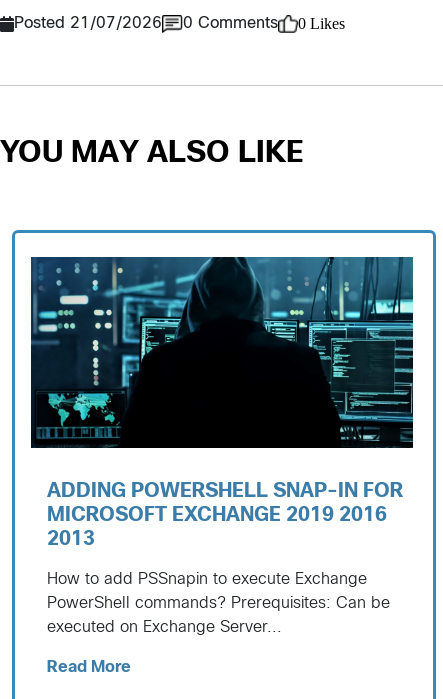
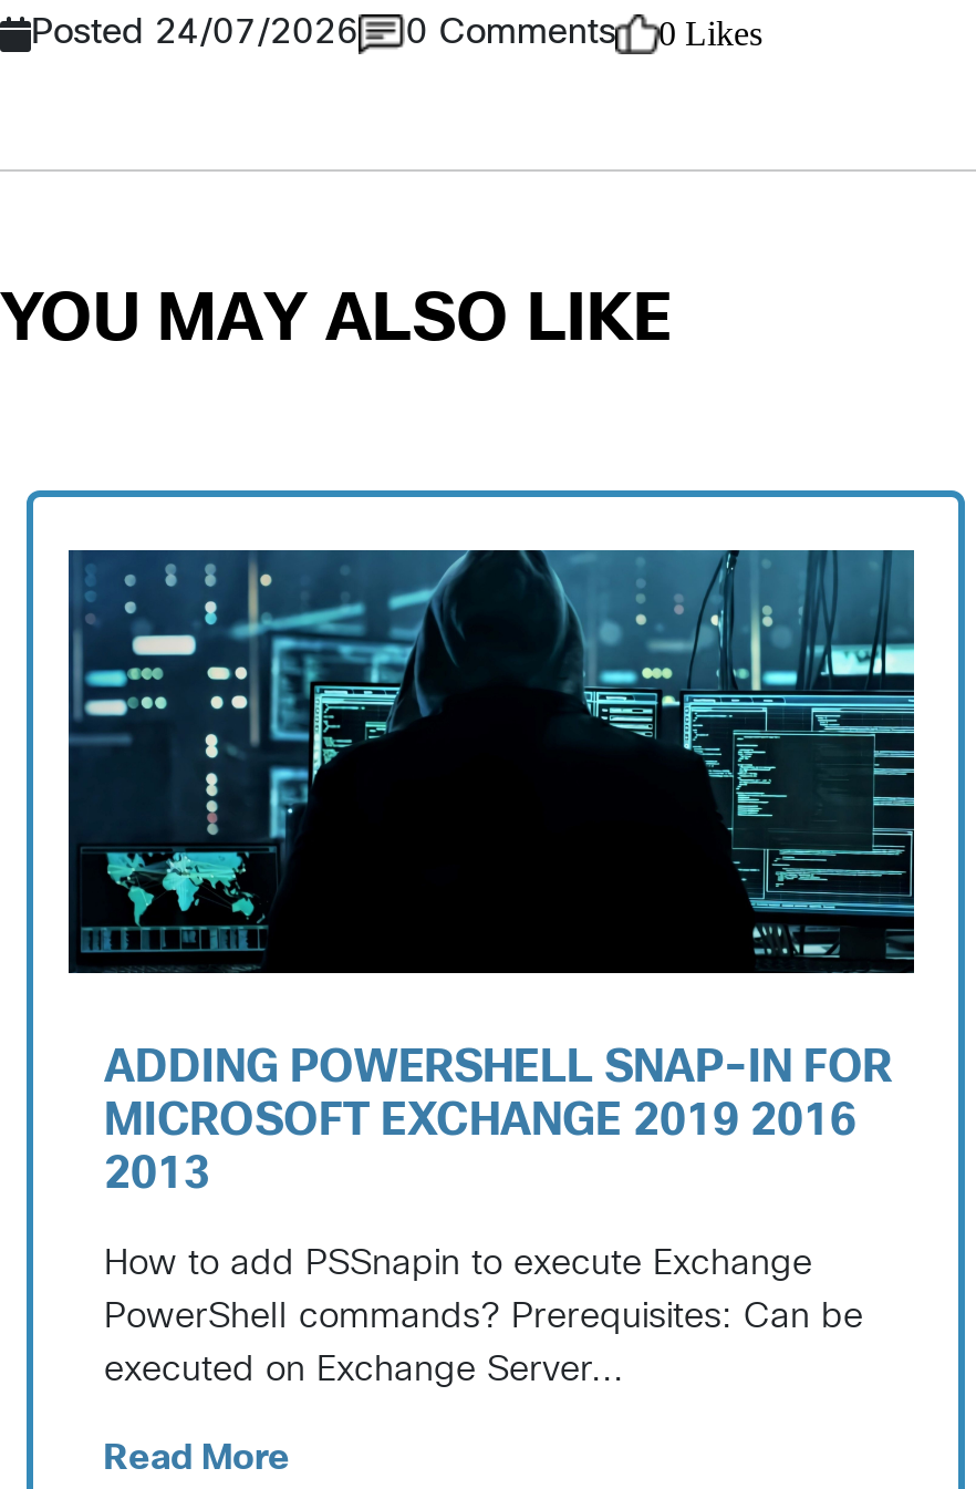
- Posted 21/07/2026 0 Comments 0 Likes
+ Posted 24/07/2026 0 Comments 0 Likes
